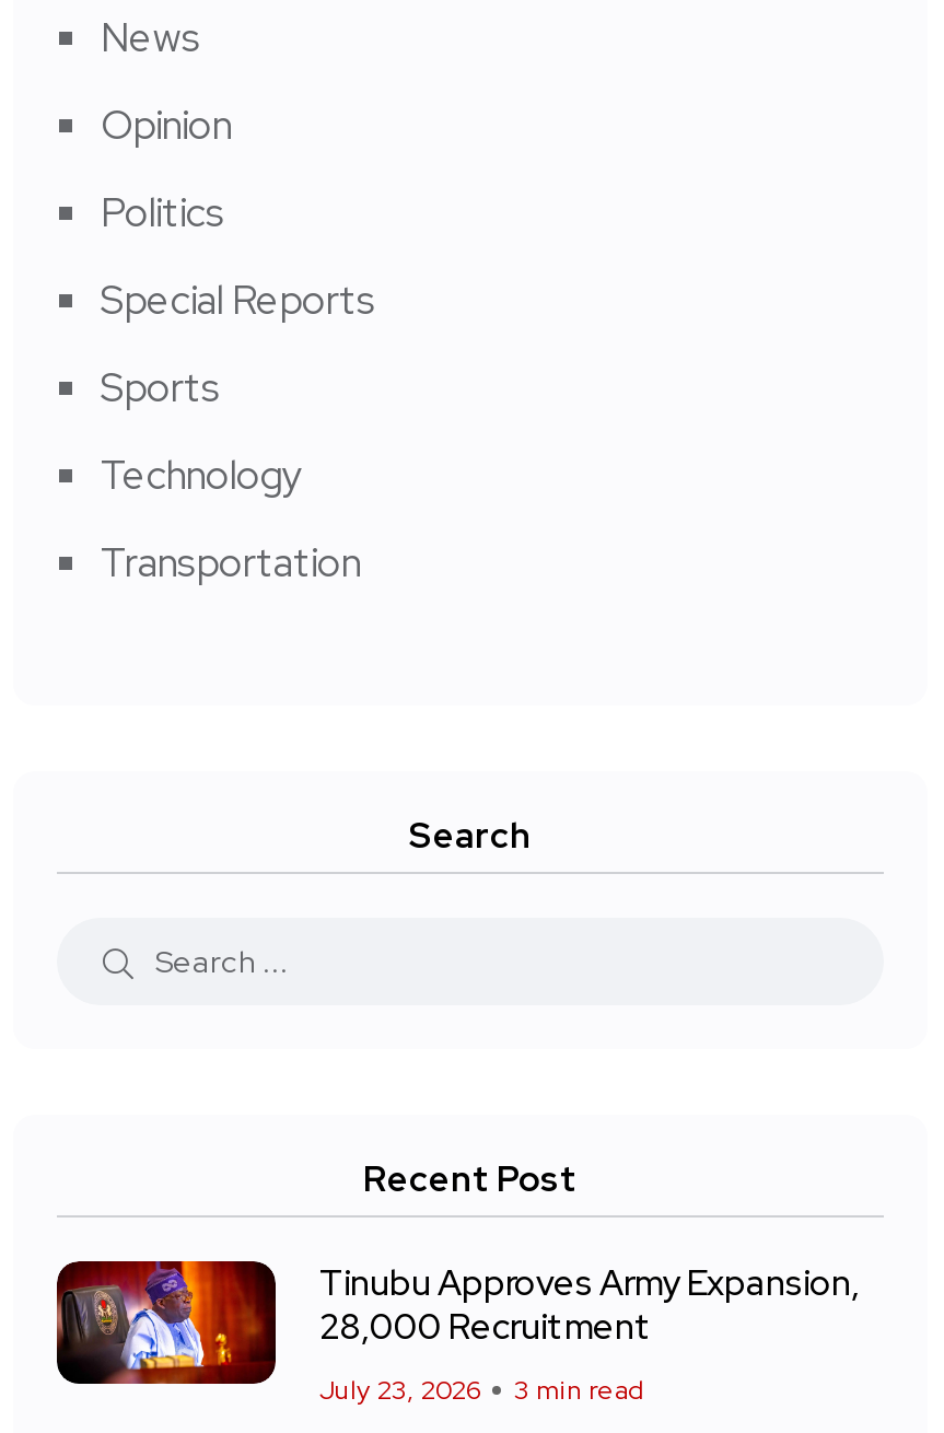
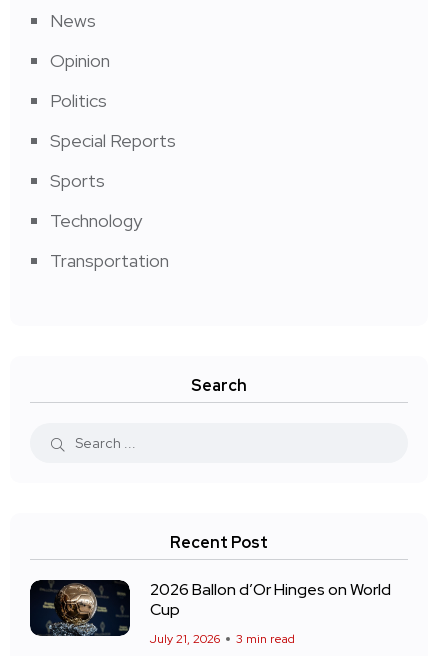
- [image]
- Tinubu Approves Army Expansion,
- 28,000 Recruitment
+ [image]
+ 2026 Ballon d’Or Hinges on World
+ Cup

- July 23, 2026 3 min read
+ July 21, 2026 3 min read
